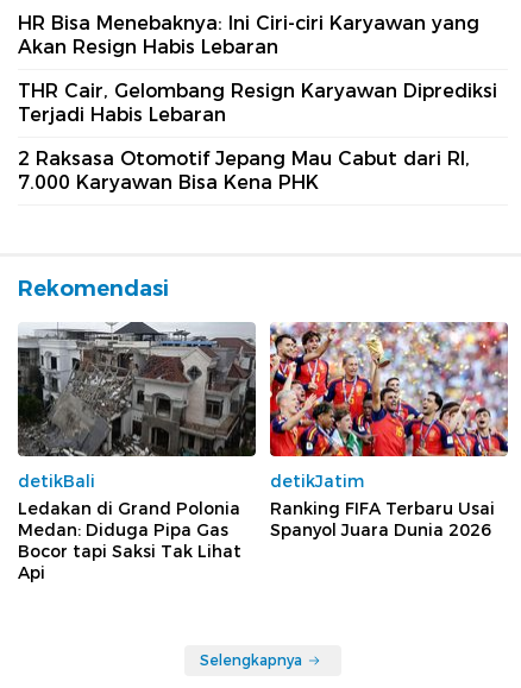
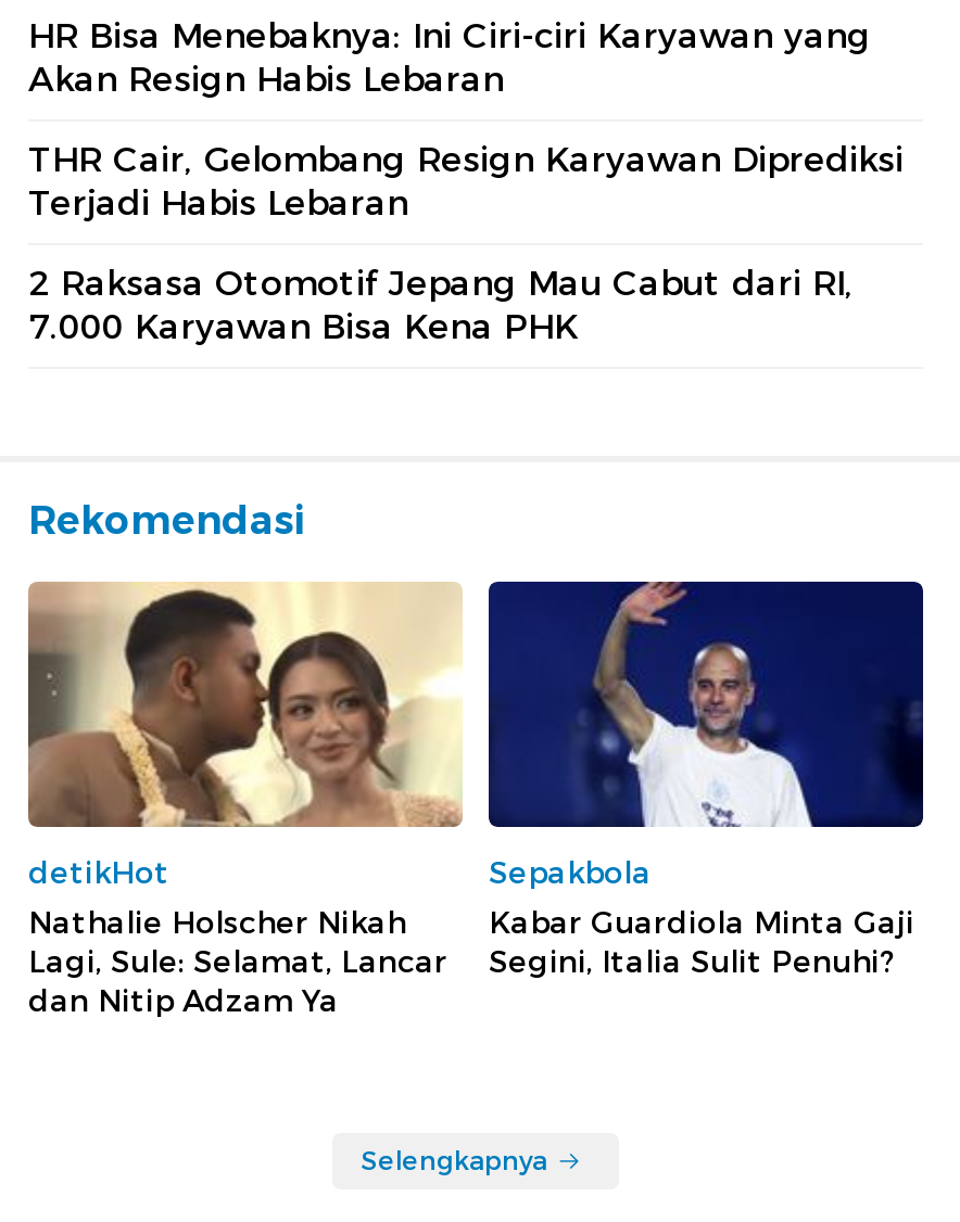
- [image]
- detikBali
- Ledakan di Grand Polonia
- Medan: Diduga Pipa Gas
- Bocor tapi Saksi Tak Lihat
- Api
+ [image]
+ detikHot
+ Nathalie Holscher Nikah
+ Lagi, Sule: Selamat, Lancar
+ dan Nitip Adzam Ya

- [image]
- detikJatim
- Ranking FIFA Terbaru Usai
- Spanyol Juara Dunia 2026
+ [image]
+ Sepakbola
+ Kabar Guardiola Minta Gaji
+ Segini, Italia Sulit Penuhi?
